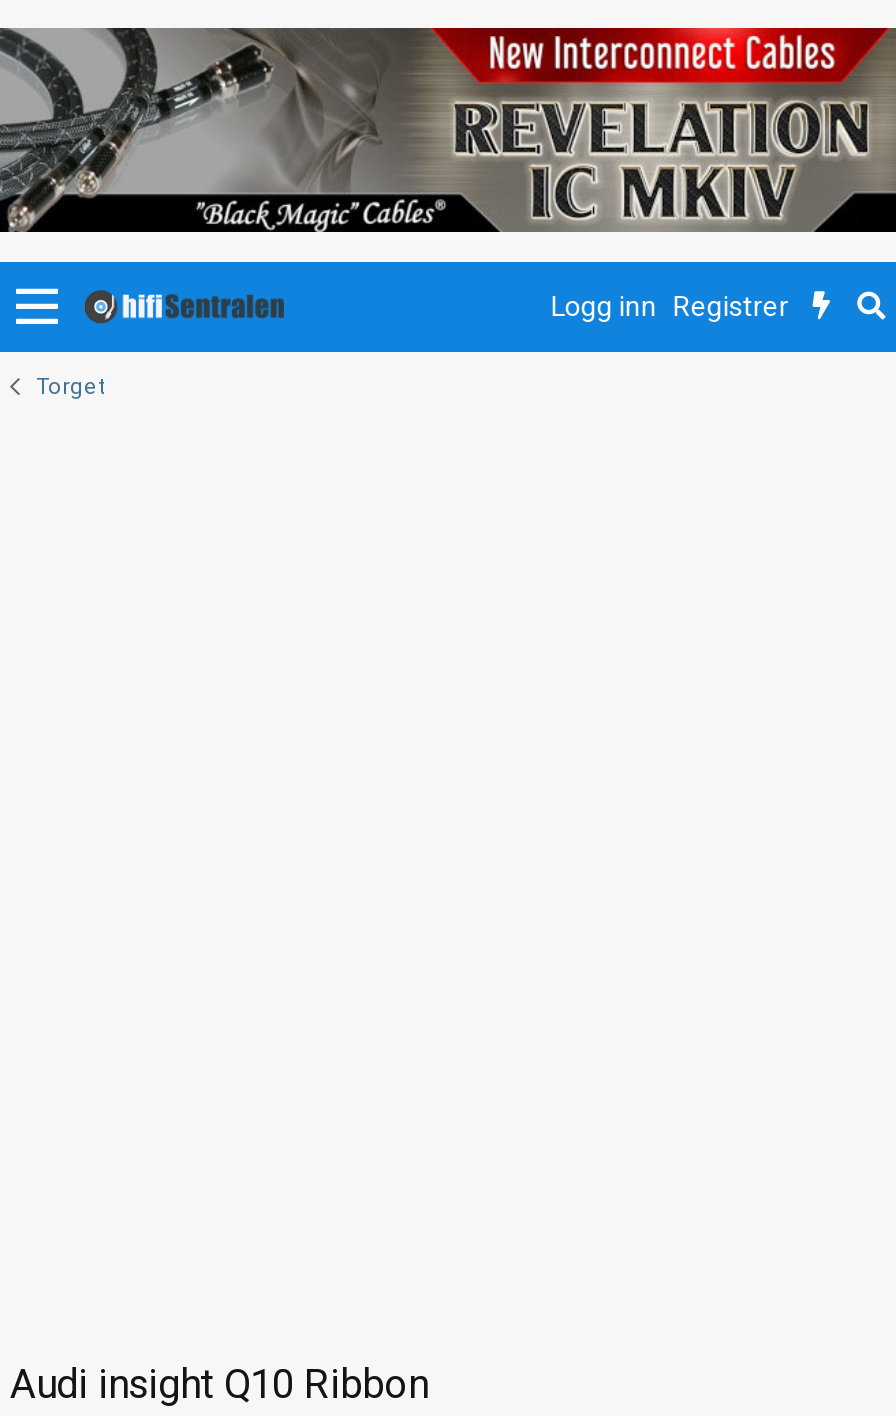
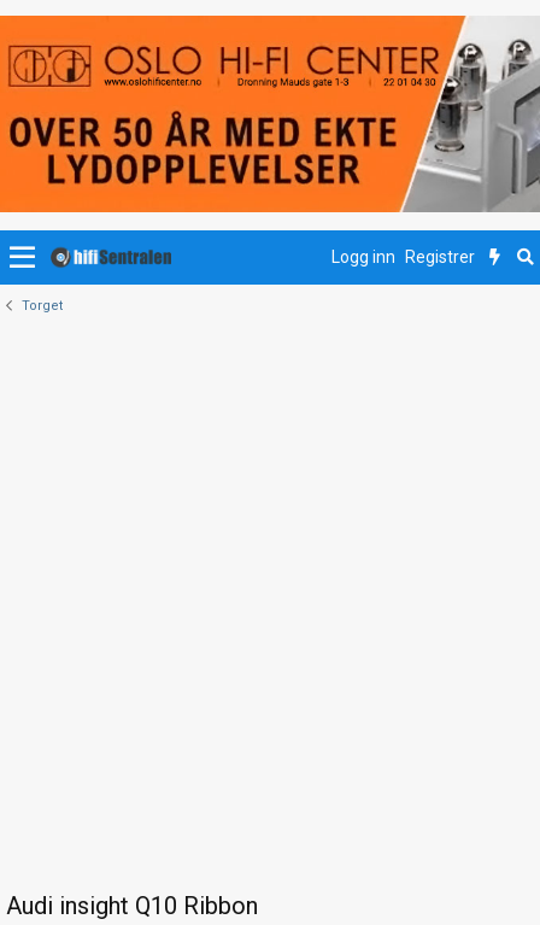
- [image]
+ [image]
